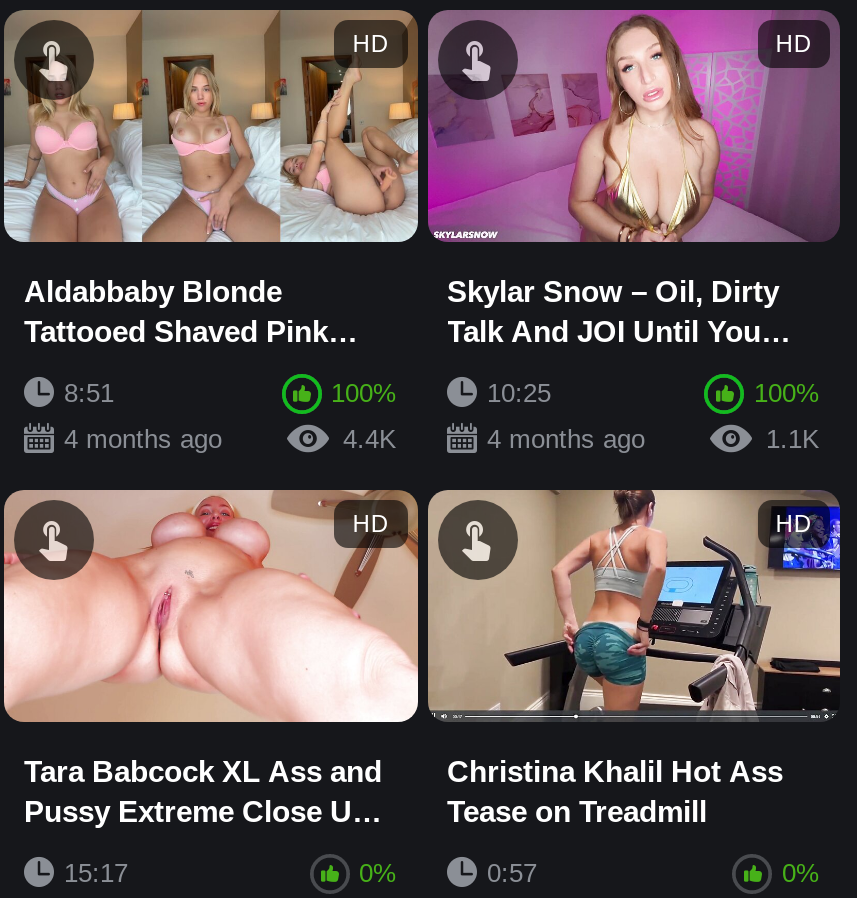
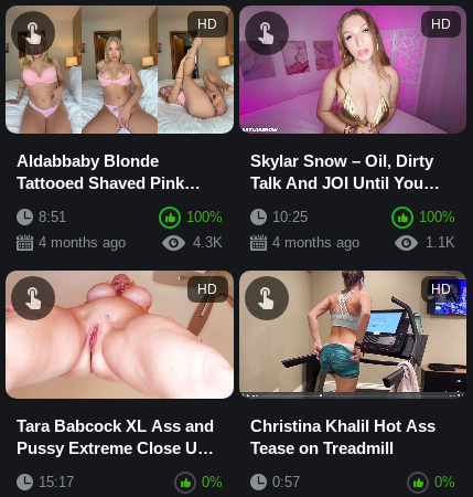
- 4.4K
+ 4.3K
